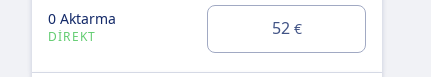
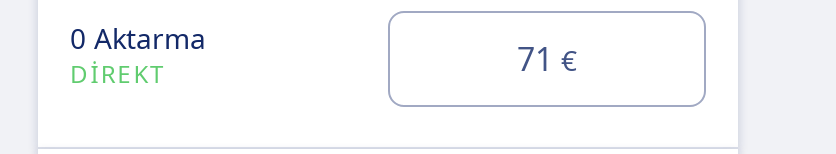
- 52 €
+ 71 €
